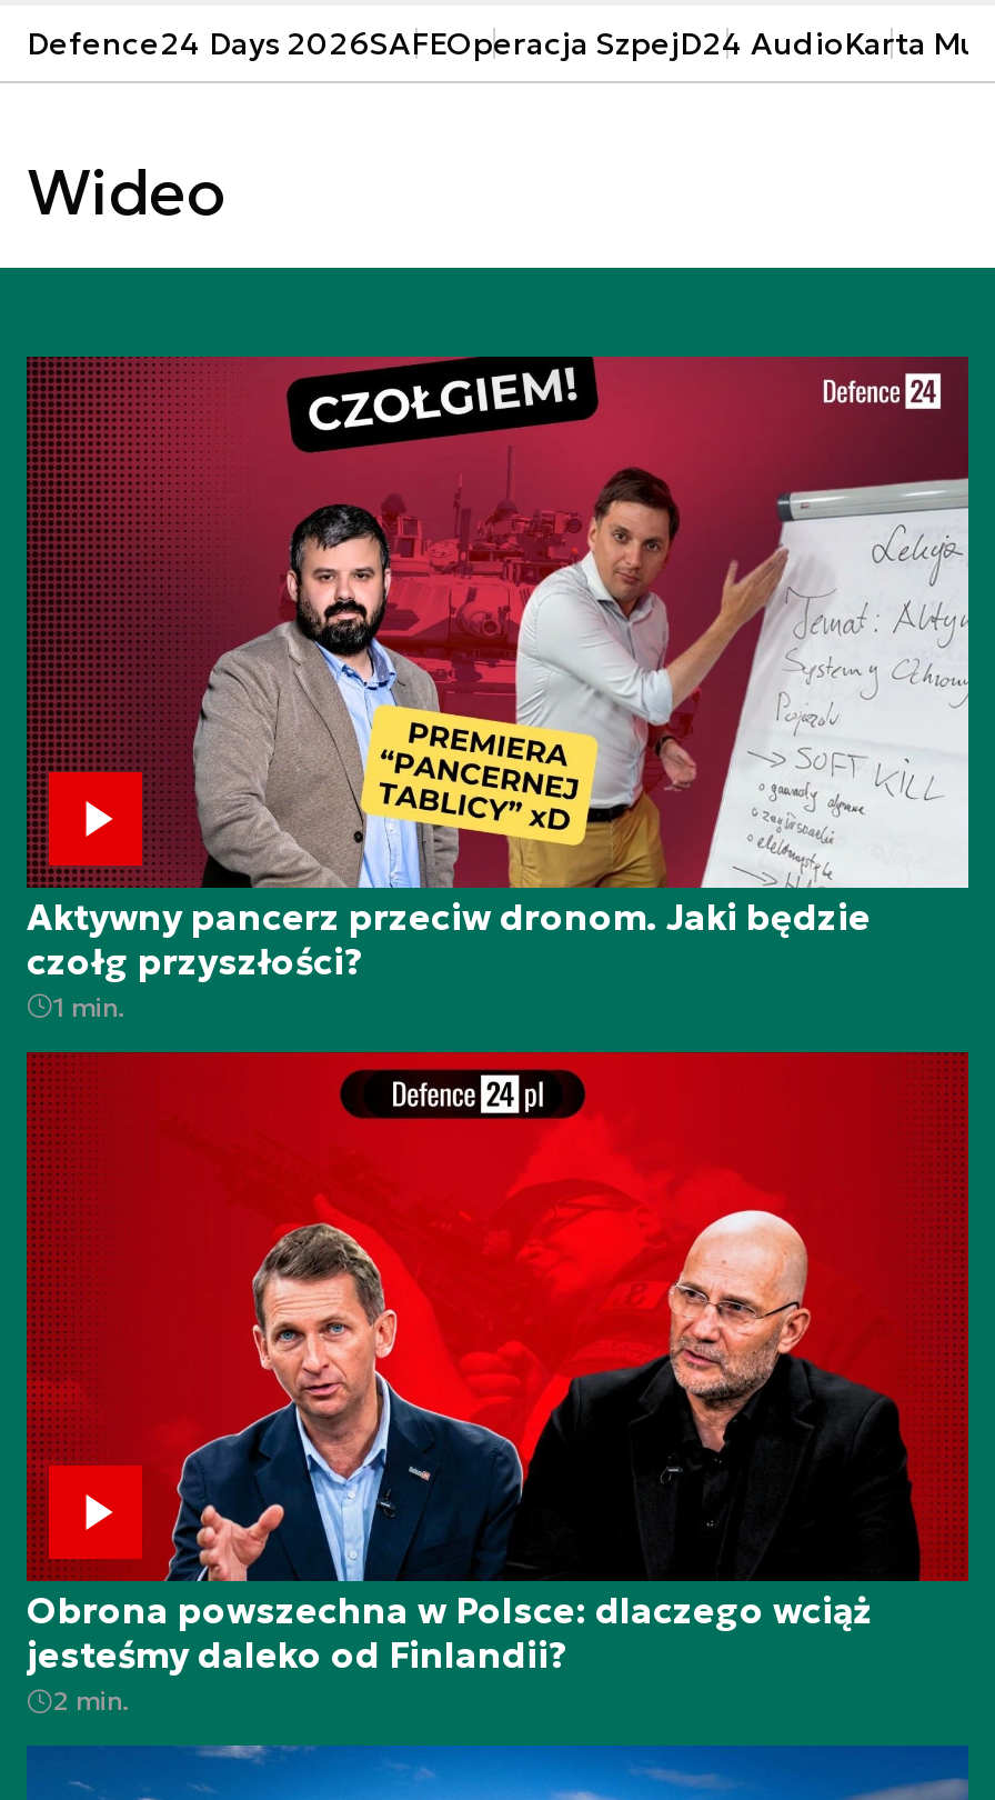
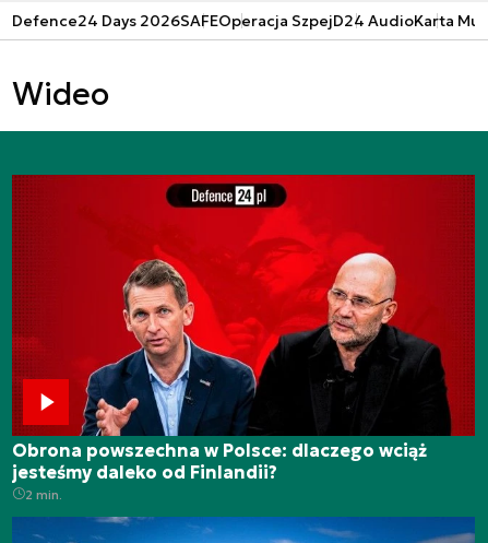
- [image]
- Aktywny pancerz przeciw dronom. Jaki będzie
- czołg przyszłości?
- 1 min.
